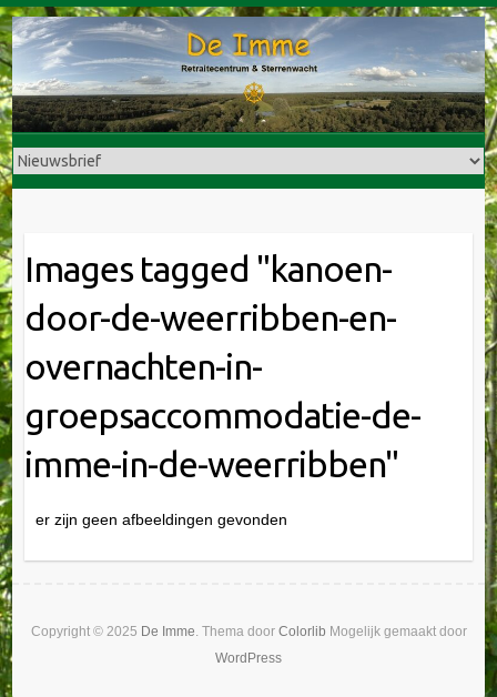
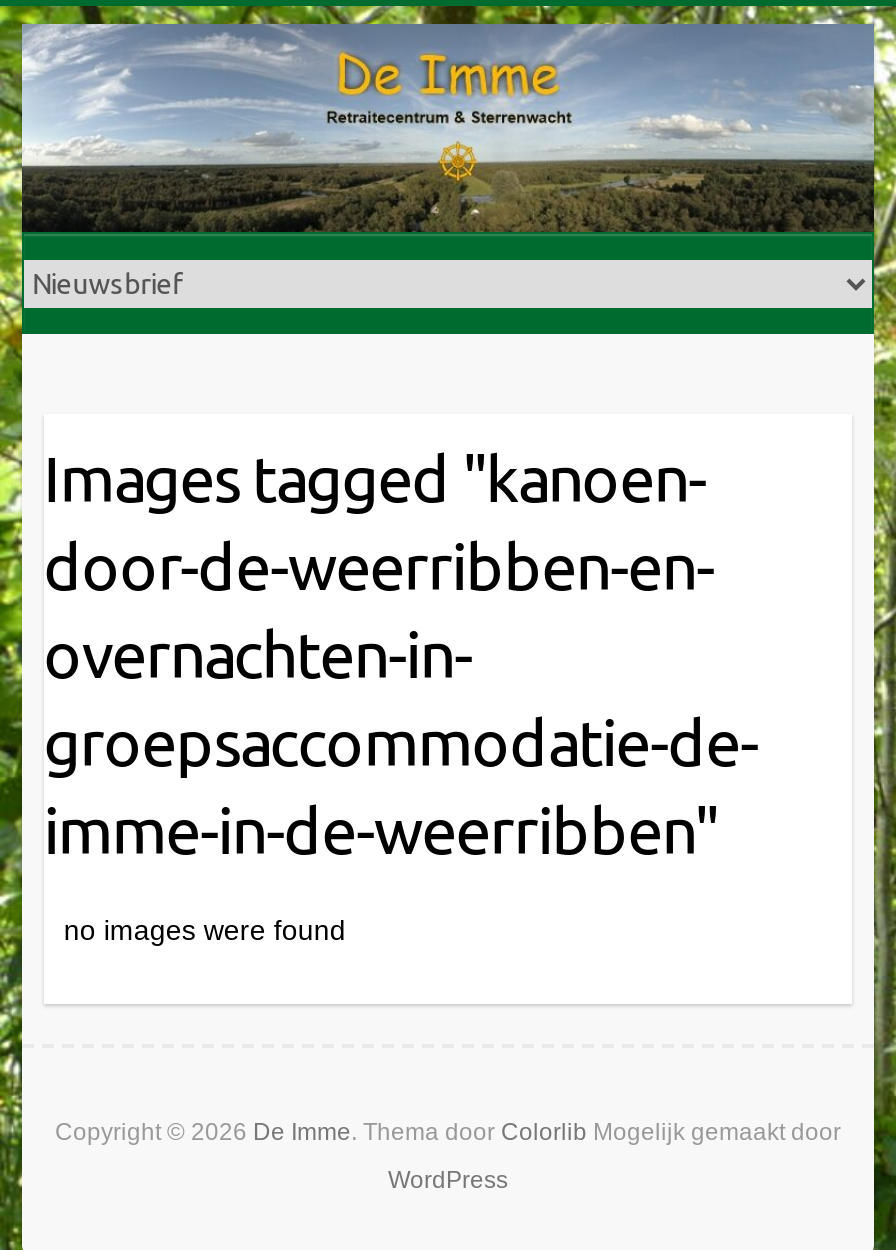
- er zijn geen afbeeldingen gevonden
+ no images were found

- Copyright © 2025 De Imme. Thema door Colorlib Mogelijk gemaakt door
+ Copyright © 2026 De Imme. Thema door Colorlib Mogelijk gemaakt door
